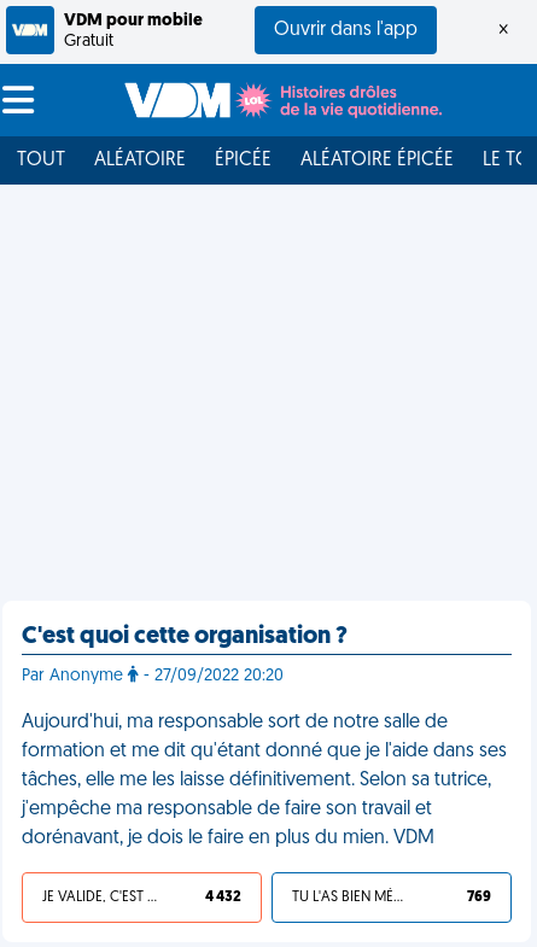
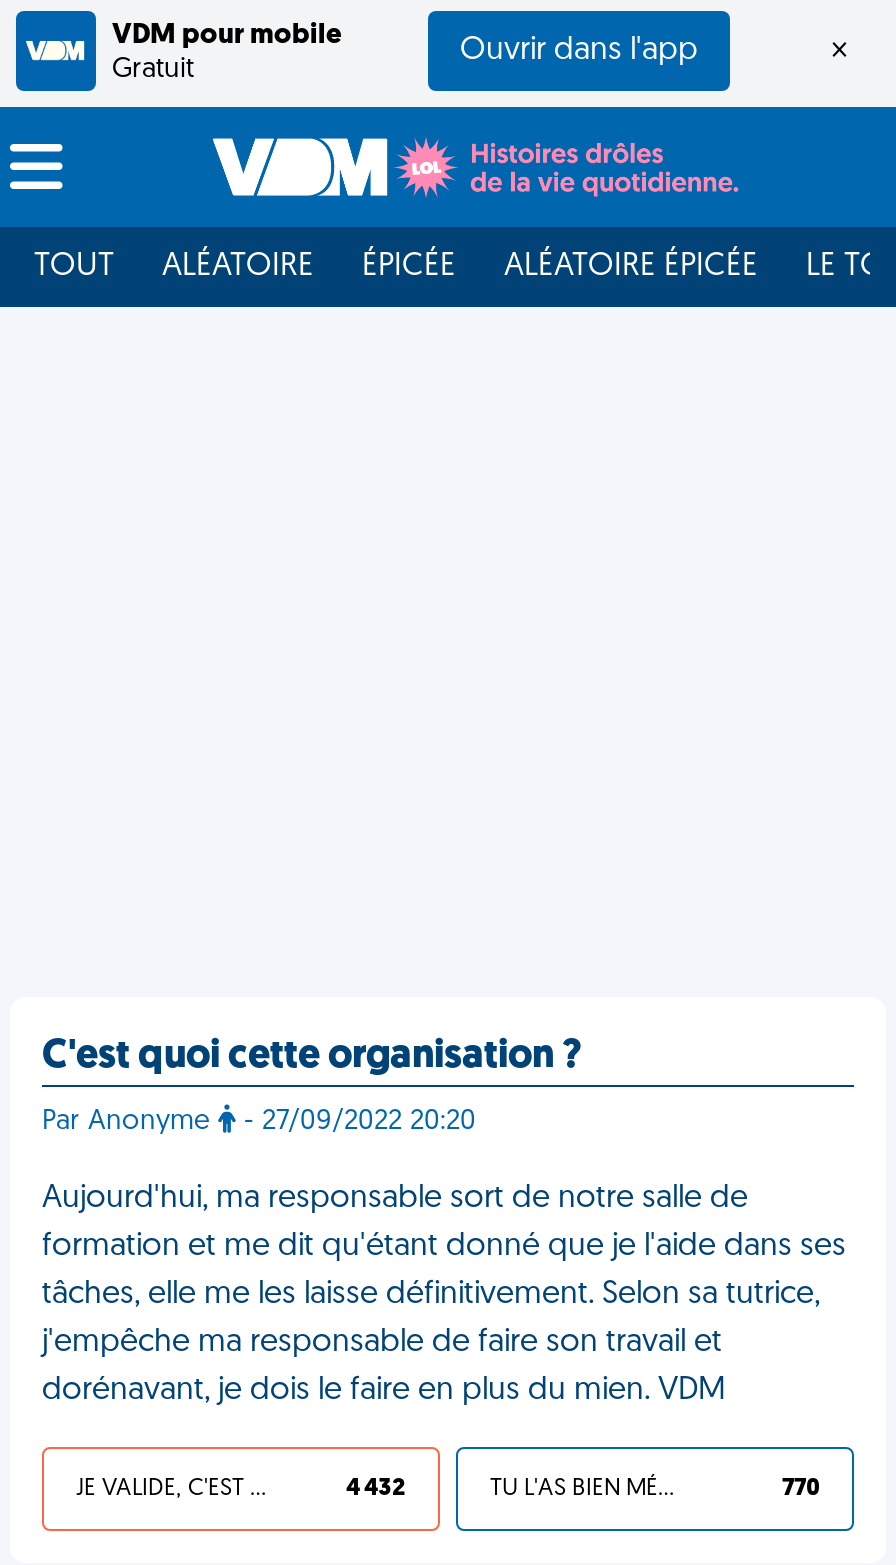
- 769
+ 770
